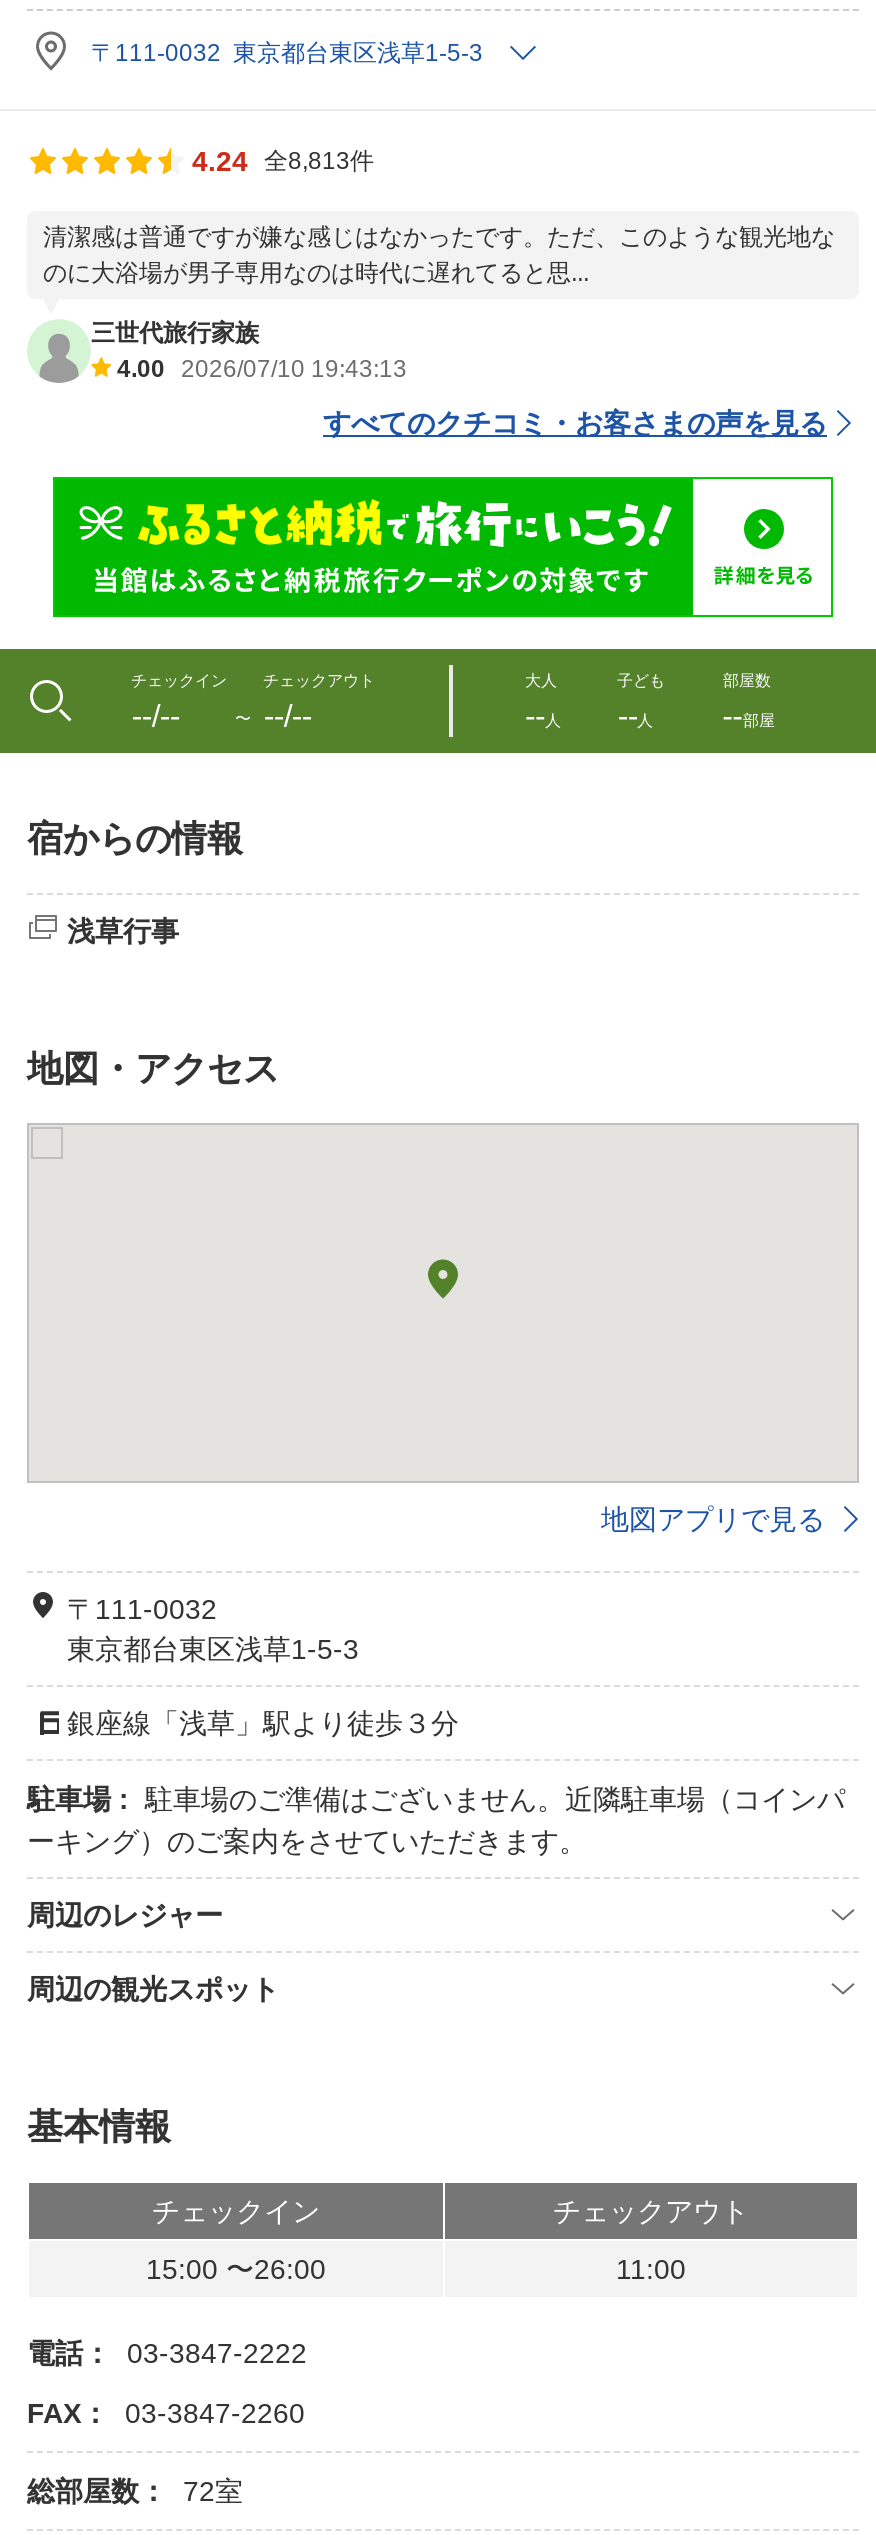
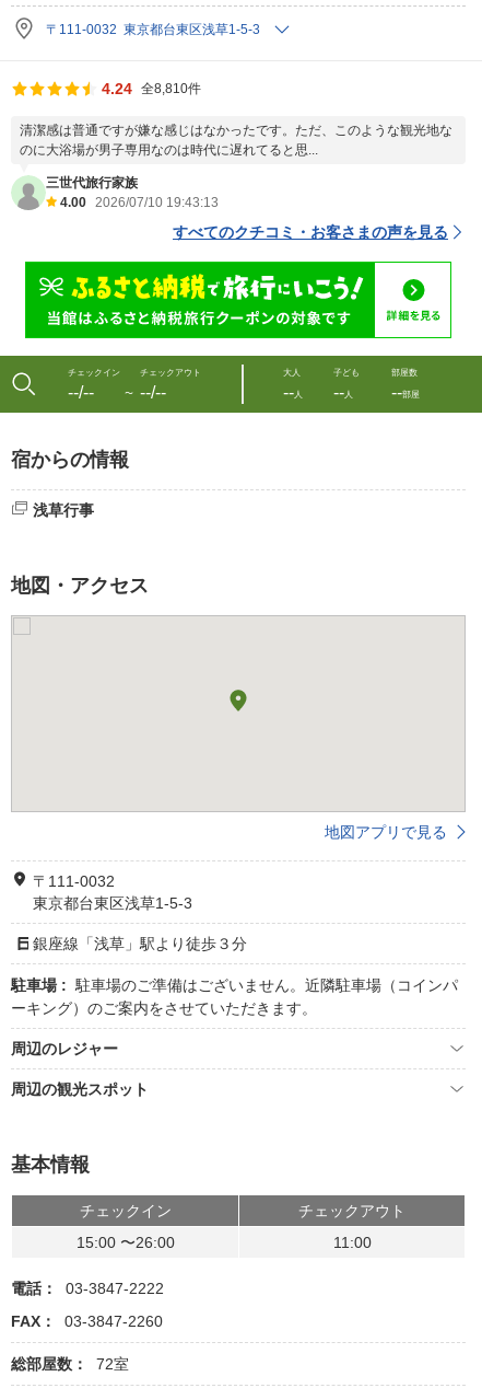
- 4.24 全8,813件
+ 4.24 全8,810件
